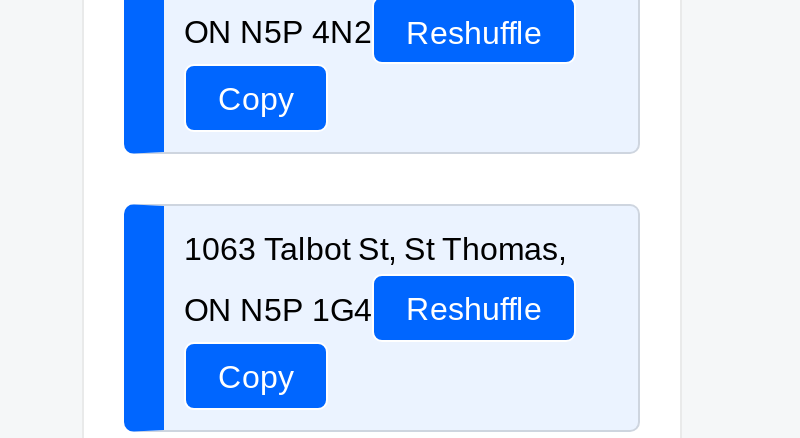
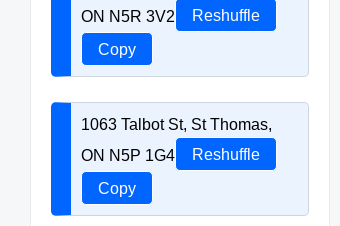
- ON N5P 4N2 Reshuffle
+ ON N5R 3V2 Reshuffle
